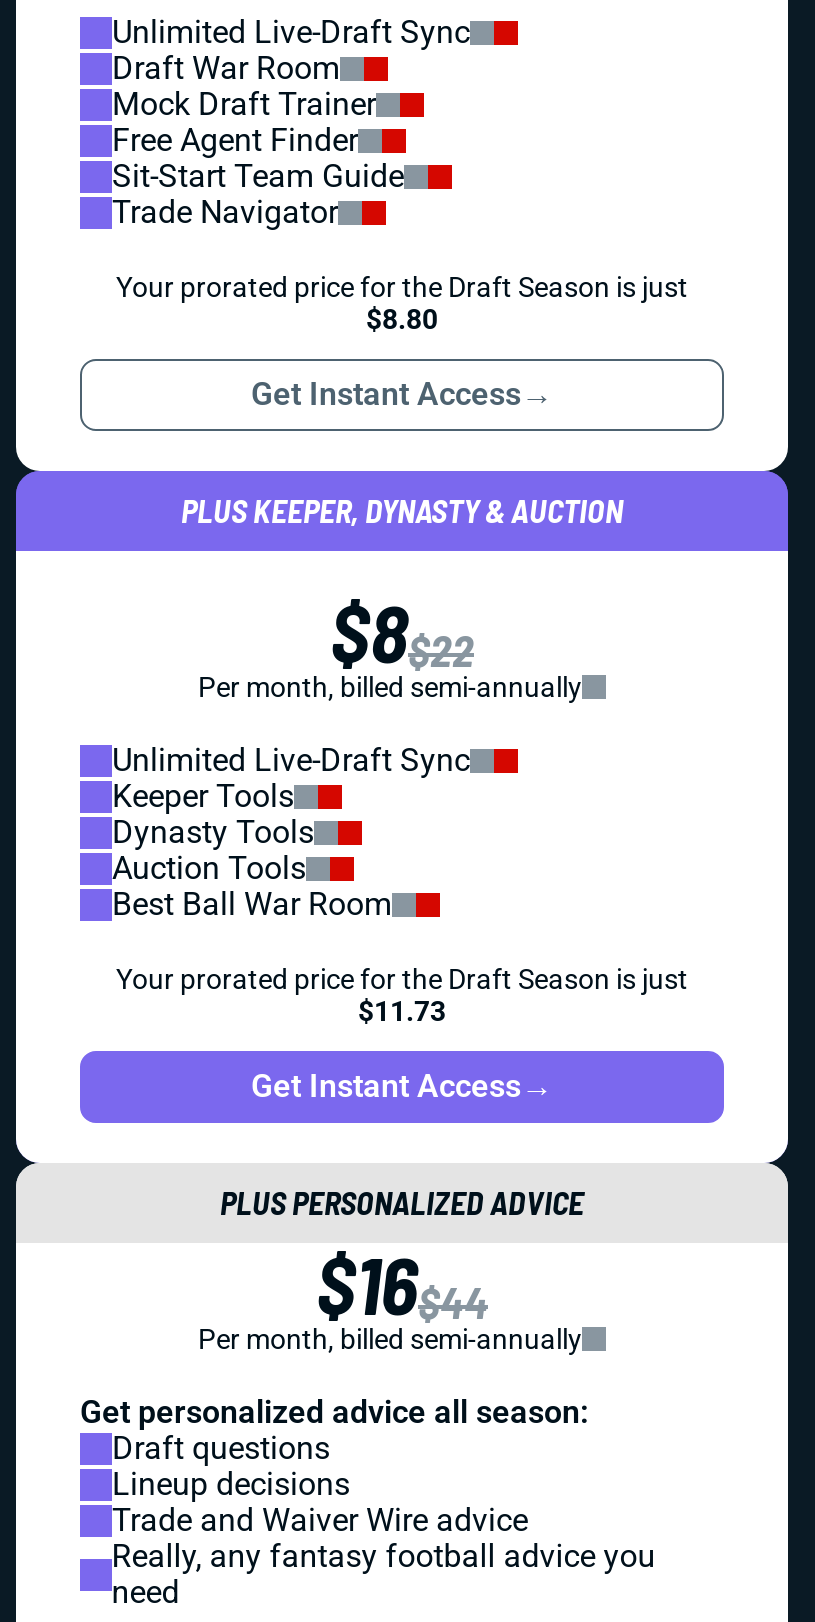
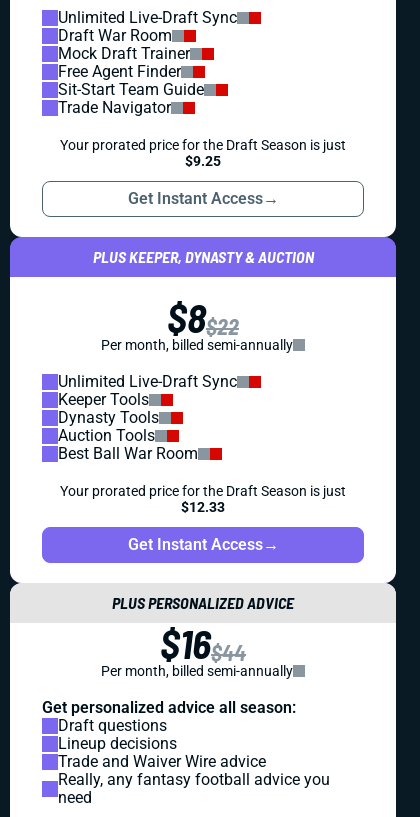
- $8.80
+ $9.25

- $11.73
+ $12.33
